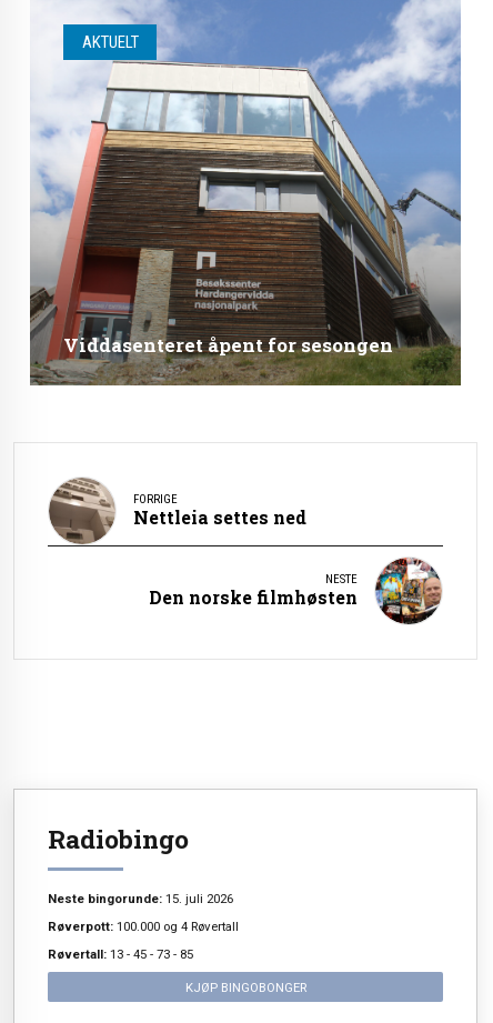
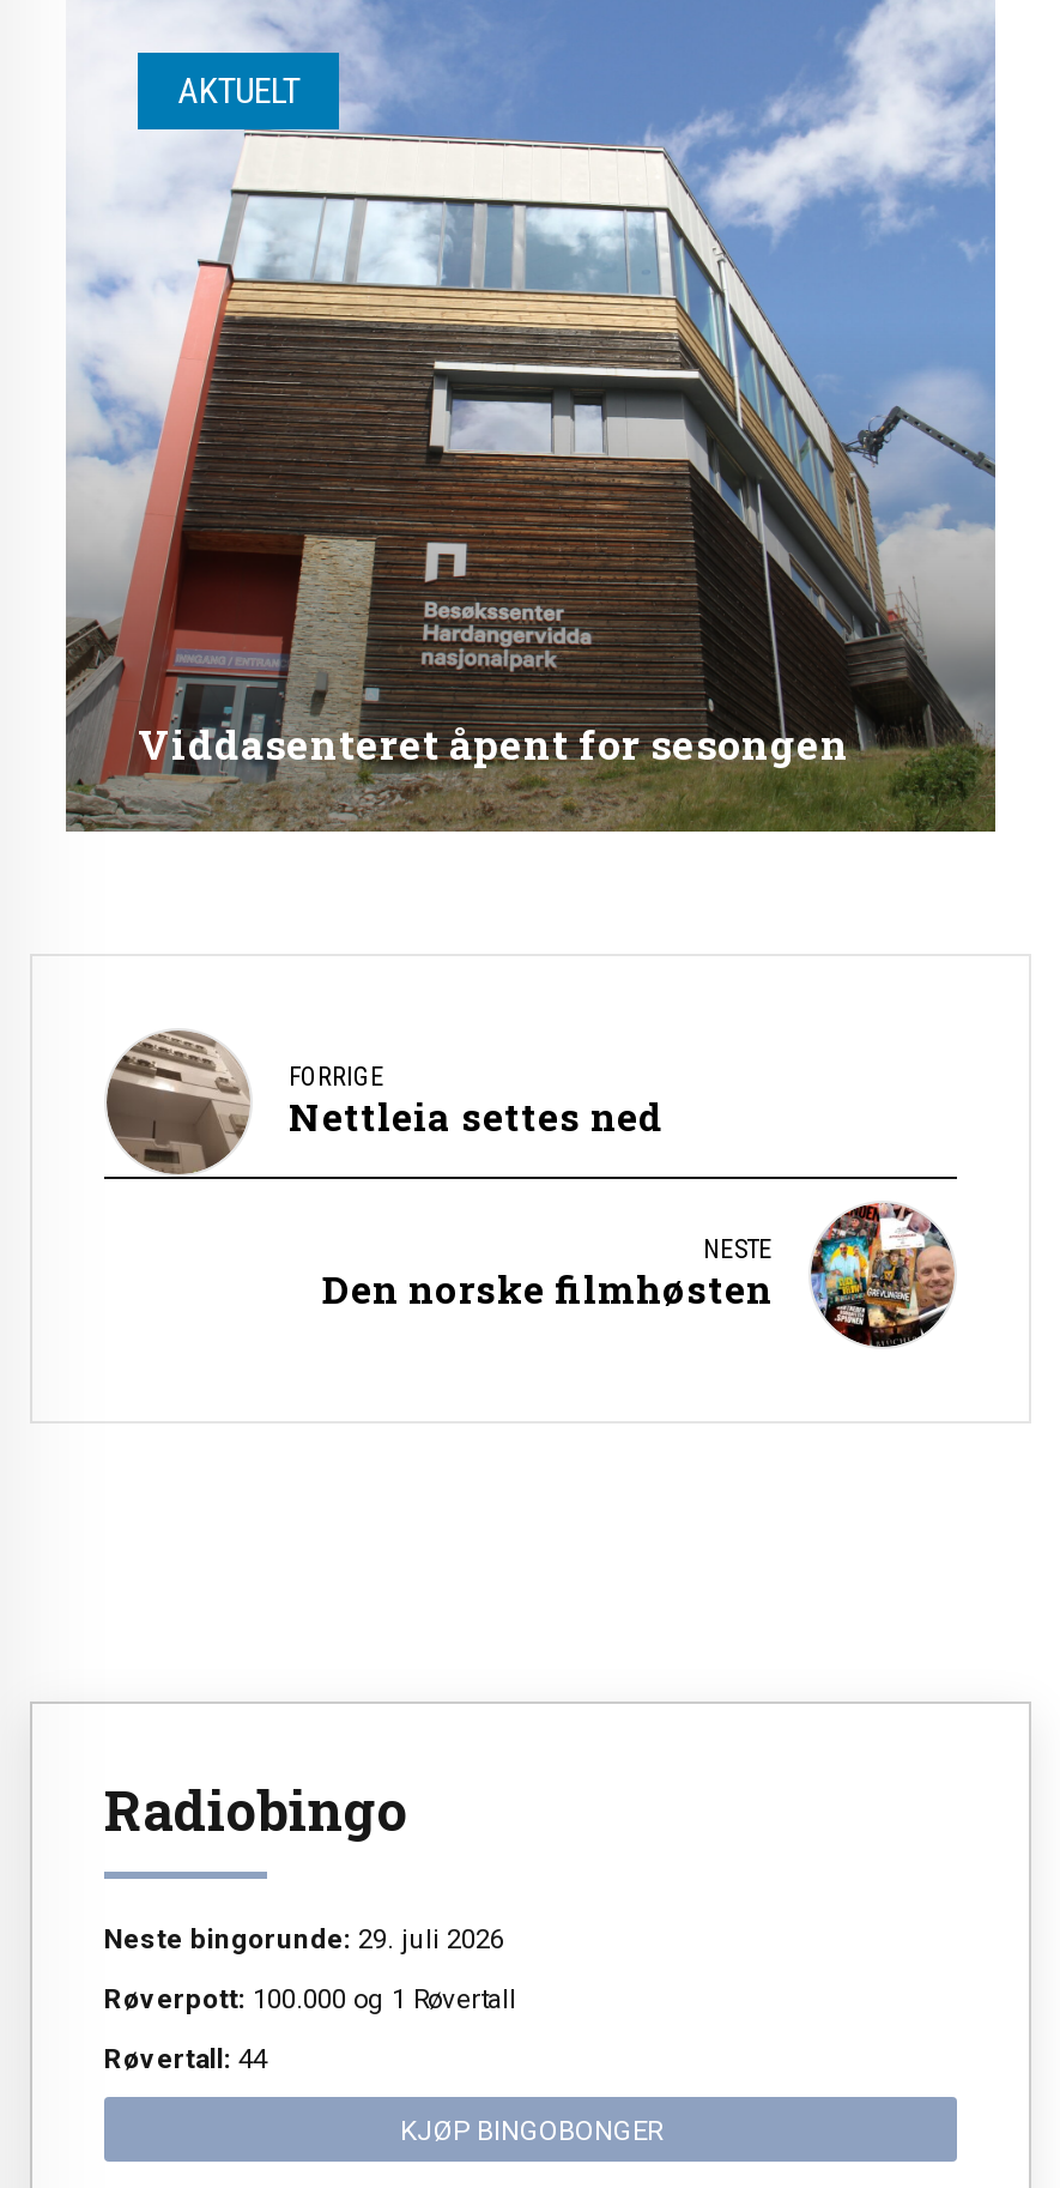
- Neste bingorunde: 15. juli 2026
+ Neste bingorunde: 29. juli 2026

- Røverpott: 100.000 og 4 Røvertall
+ Røverpott: 100.000 og 1 Røvertall

- Røvertall: 13 - 45 - 73 - 85
+ Røvertall: 44
